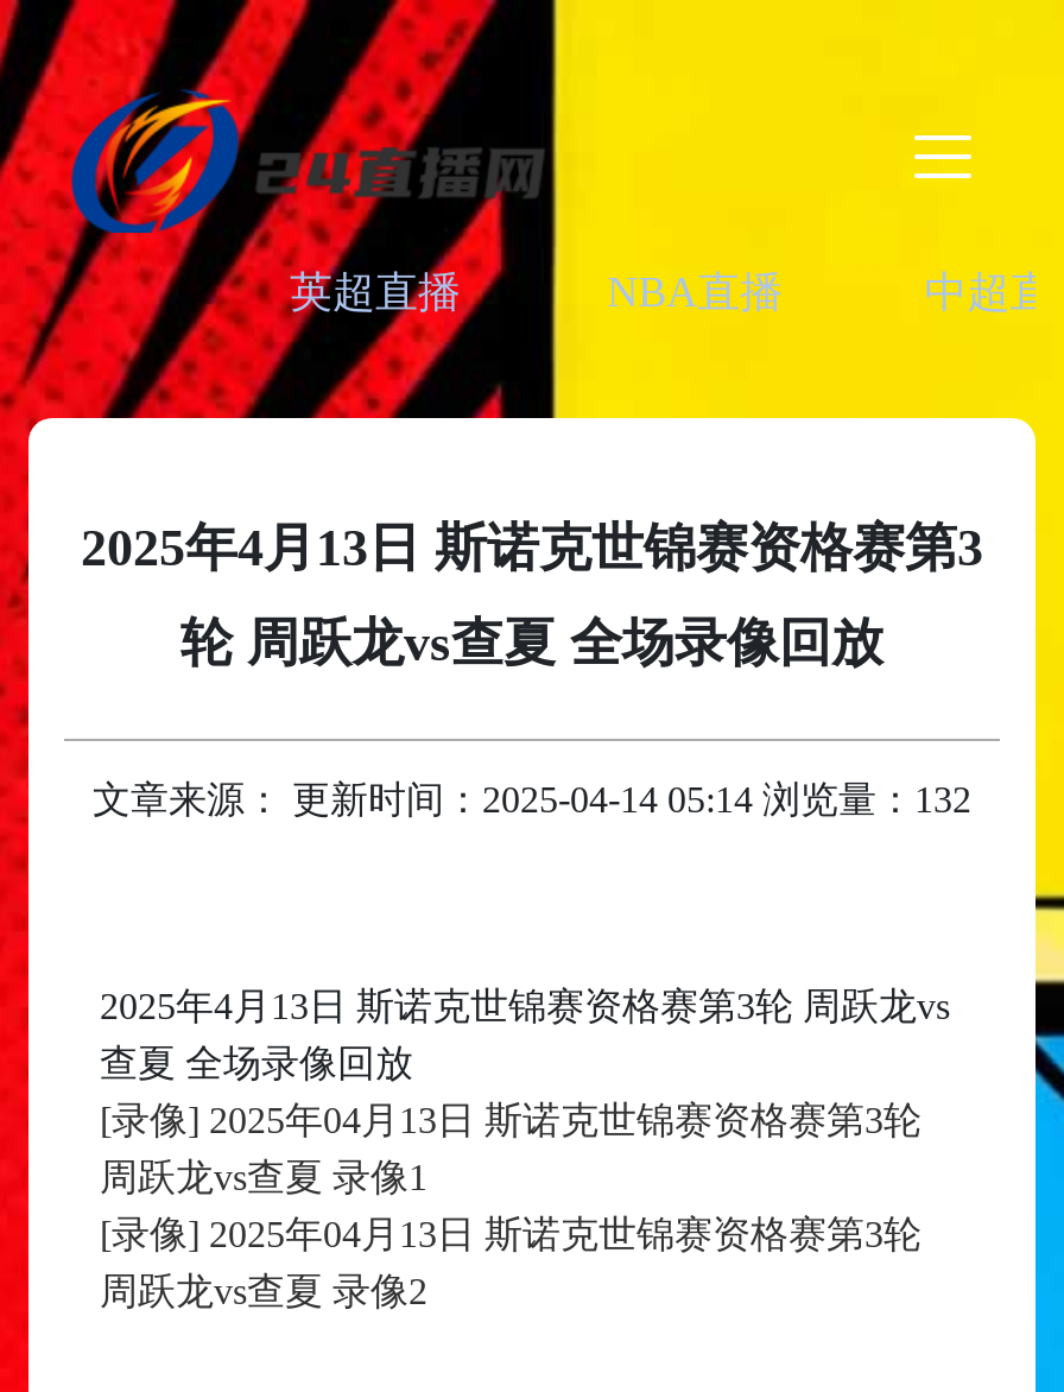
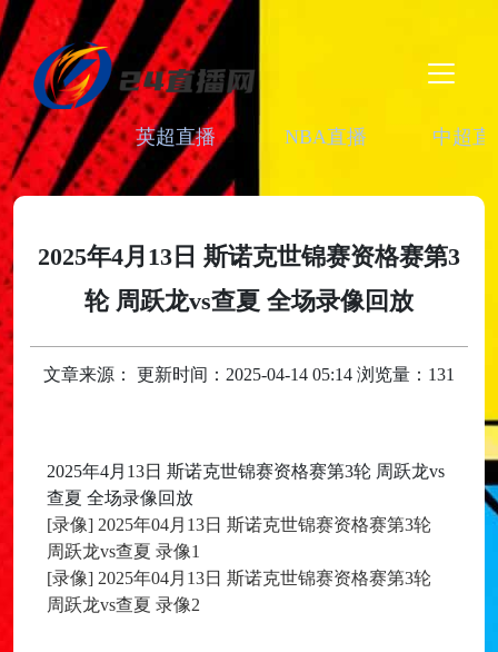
- 文章来源： 更新时间：2025-04-14 05:14 浏览量：132
+ 文章来源： 更新时间：2025-04-14 05:14 浏览量：131
